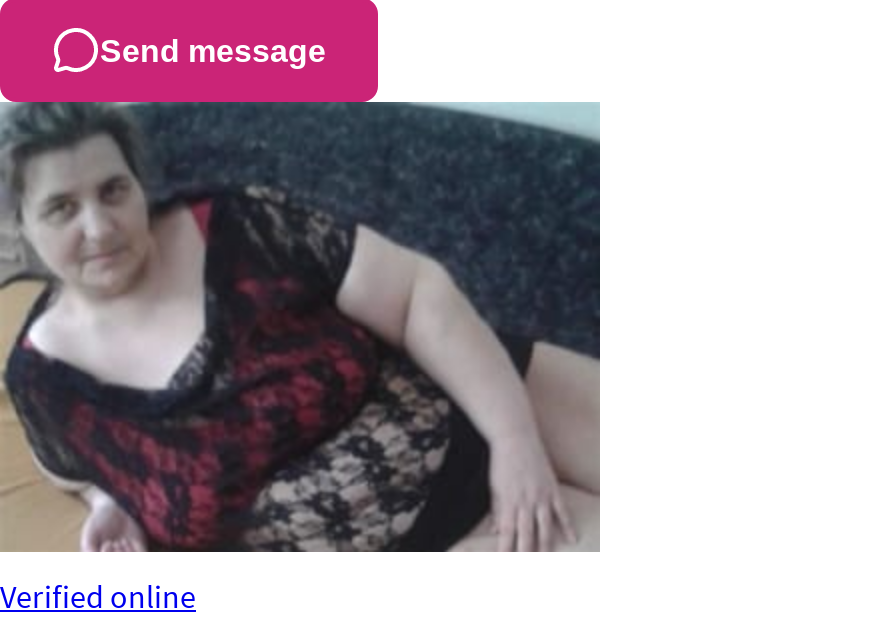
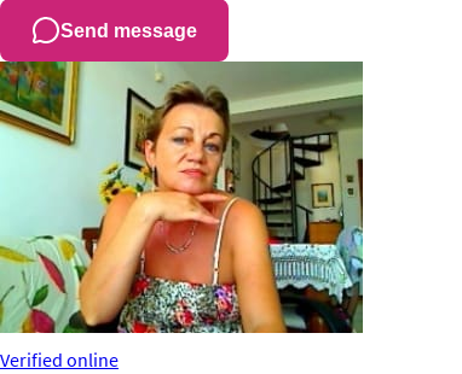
- [image]
+ [image]
